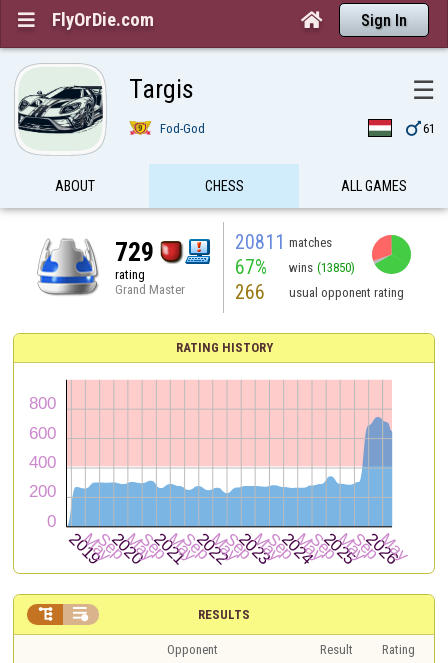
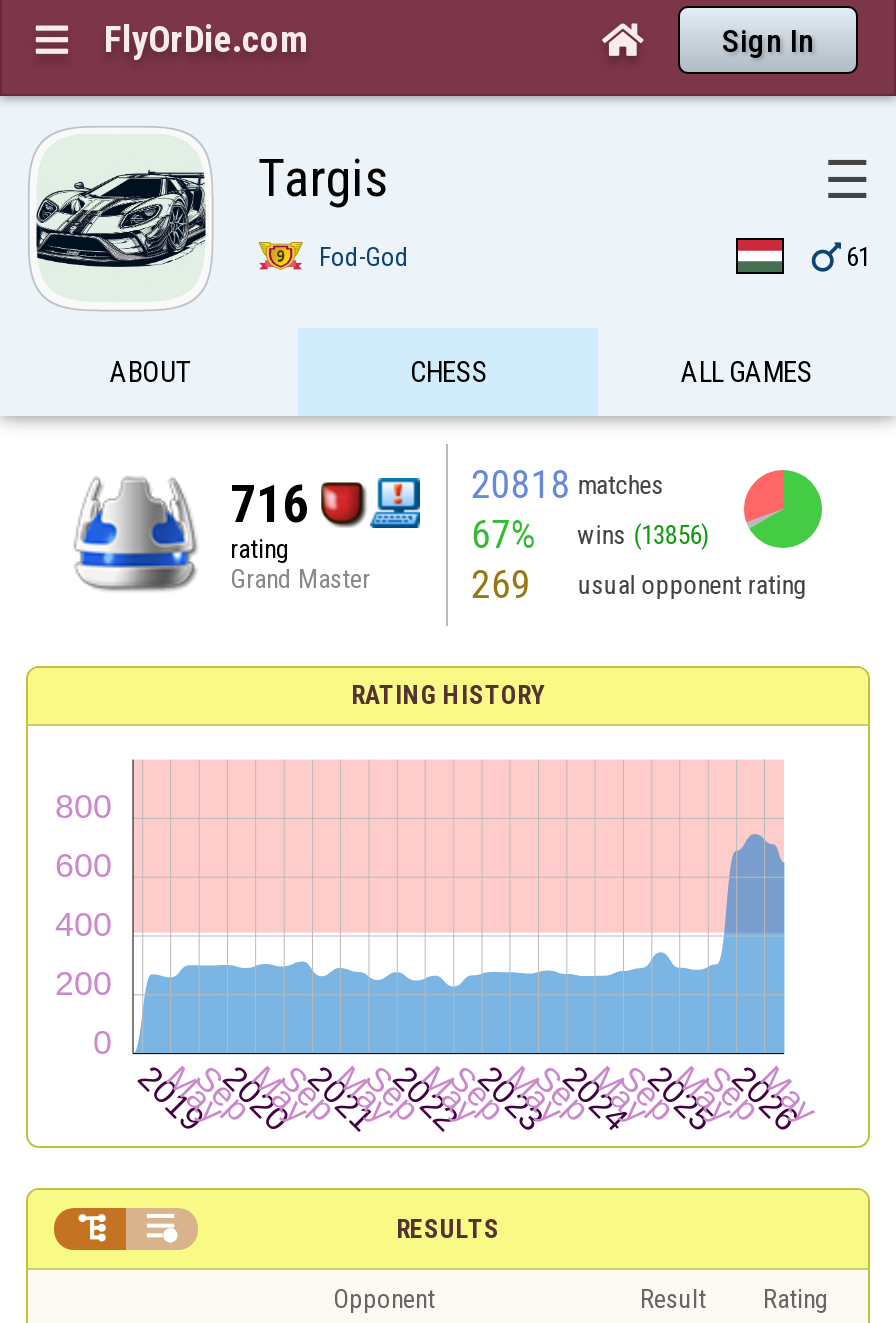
- 20811 matches
+ 20818 matches

- 729
+ 716

- 67% wins (13850)
+ 67% wins (13856)

- 266 usual opponent rating
+ 269 usual opponent rating
